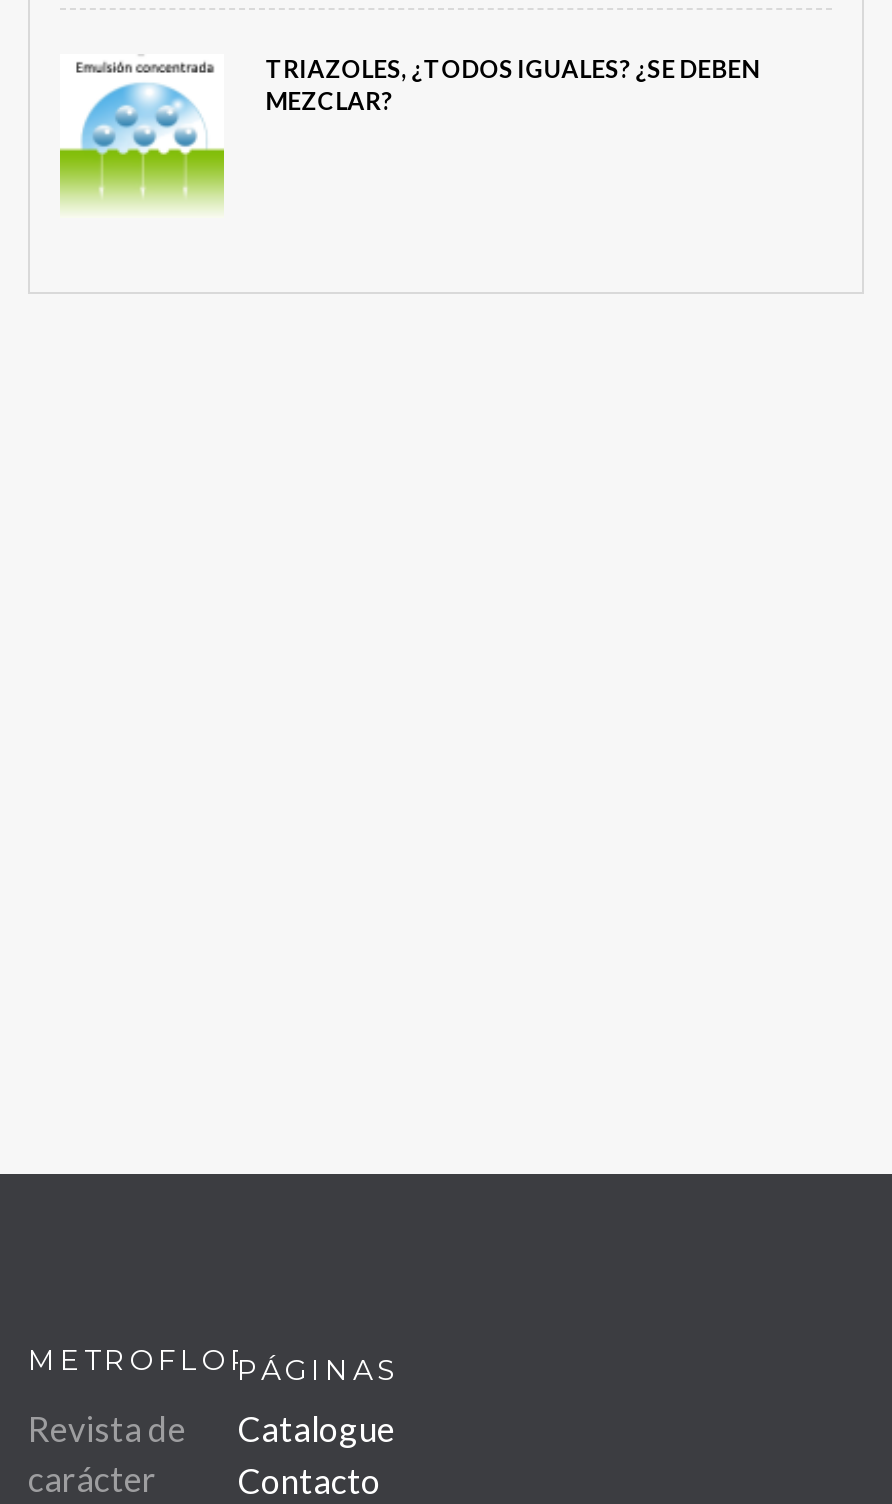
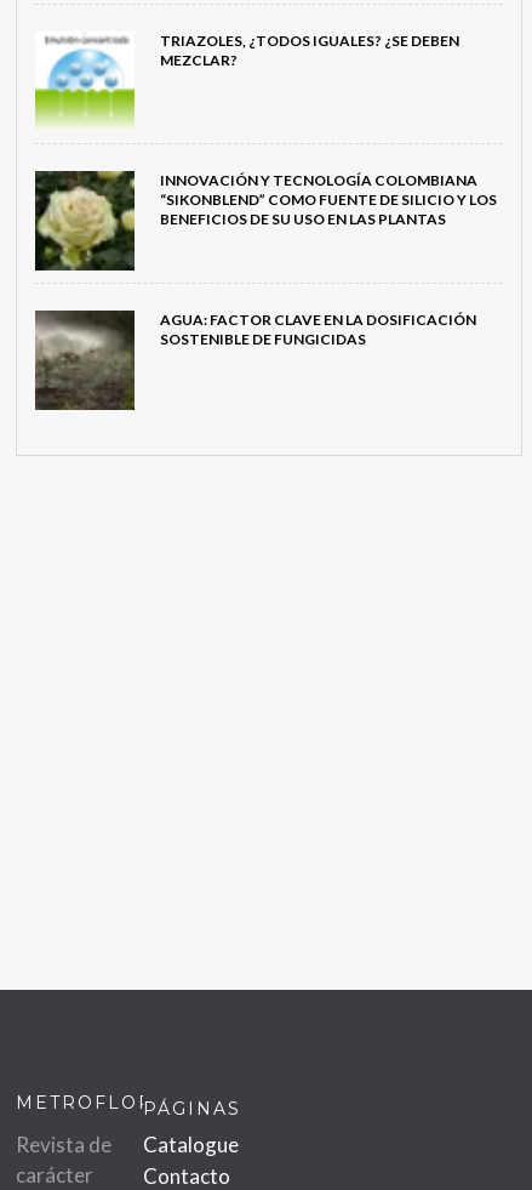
+ [image]
+ INNOVACIÓN Y TECNOLOGÍA COLOMBIANA
+ “SIKONBLEND” COMO FUENTE DE SILICIO Y LOS
+ BENEFICIOS DE SU USO EN LAS PLANTAS

+ [image]
+ AGUA: FACTOR CLAVE EN LA DOSIFICACIÓN
+ SOSTENIBLE DE FUNGICIDAS
